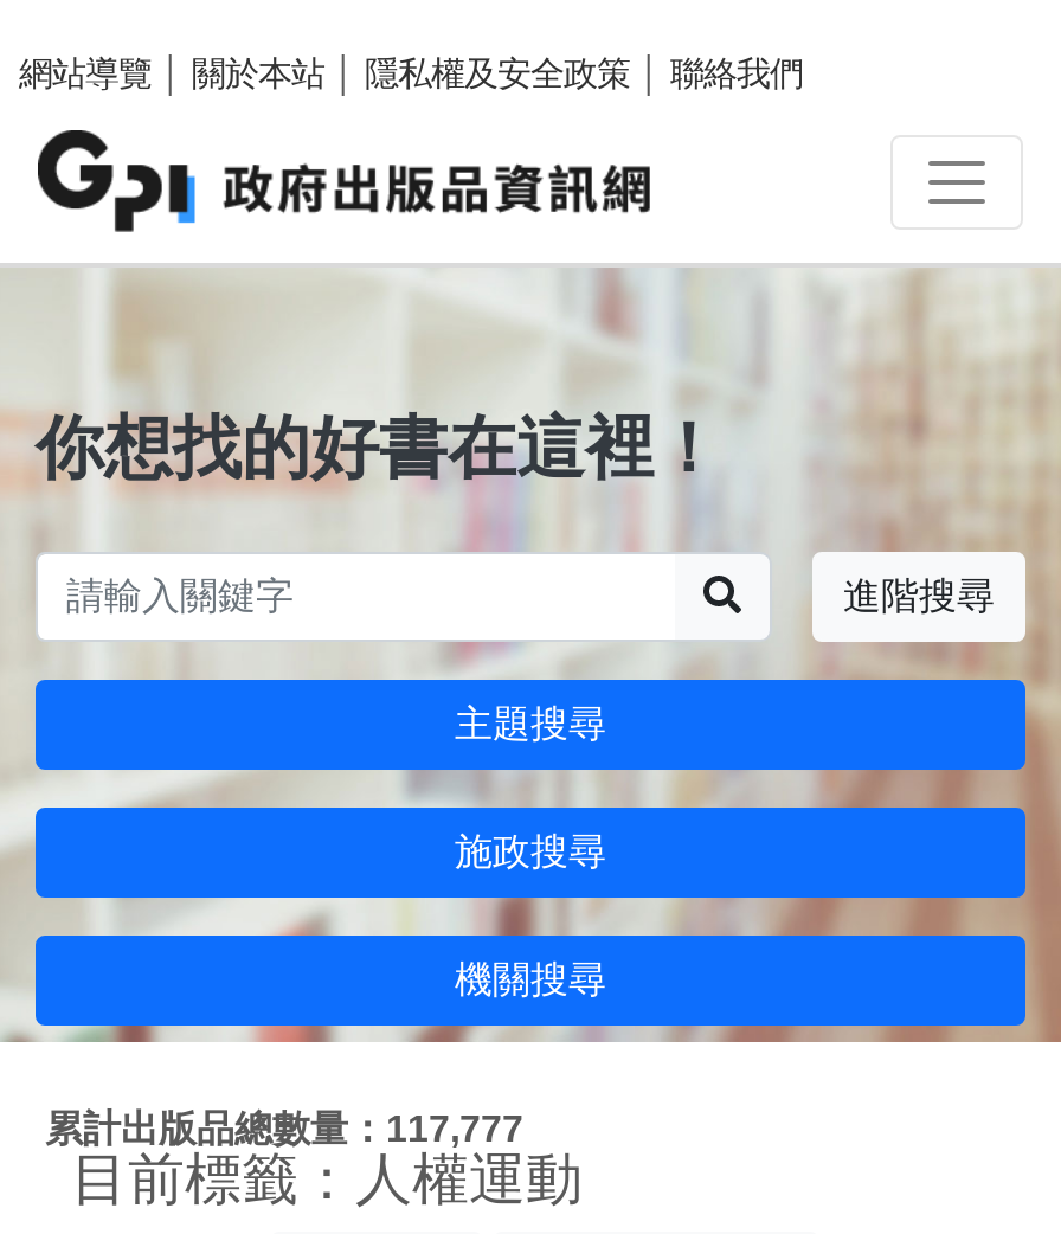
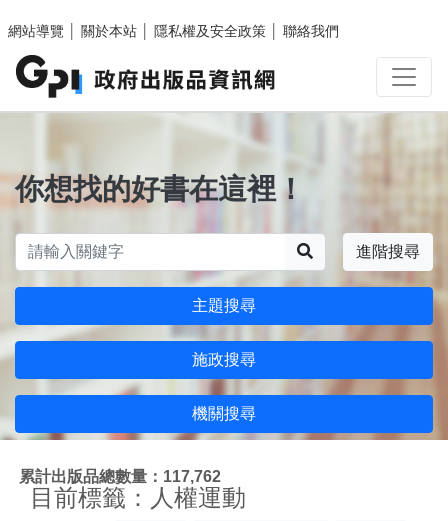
- 累計出版品總數量：117,777
+ 累計出版品總數量：117,762
